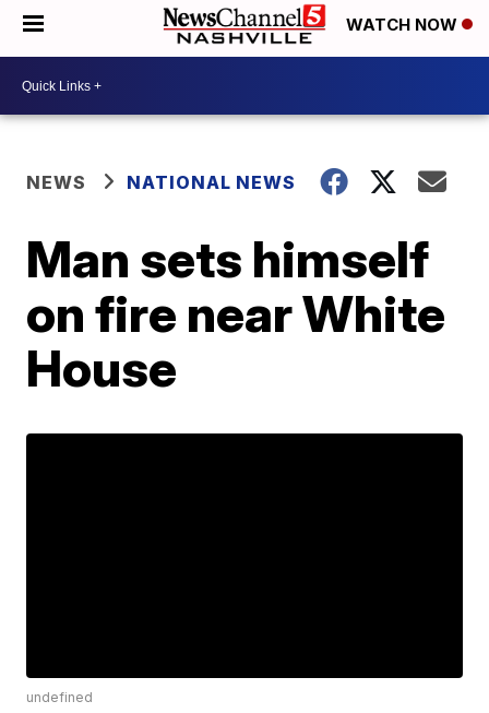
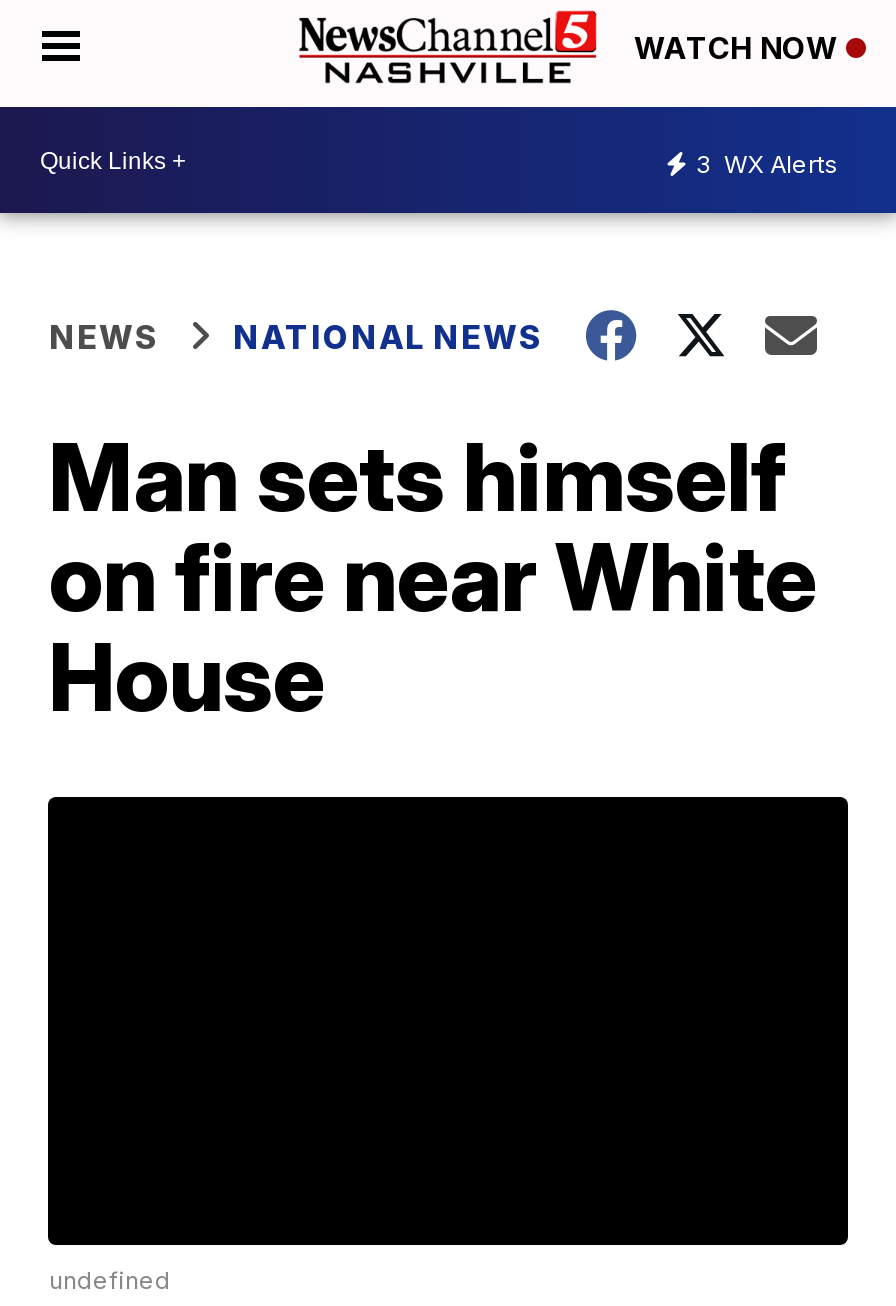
+ 3 WX Alerts
